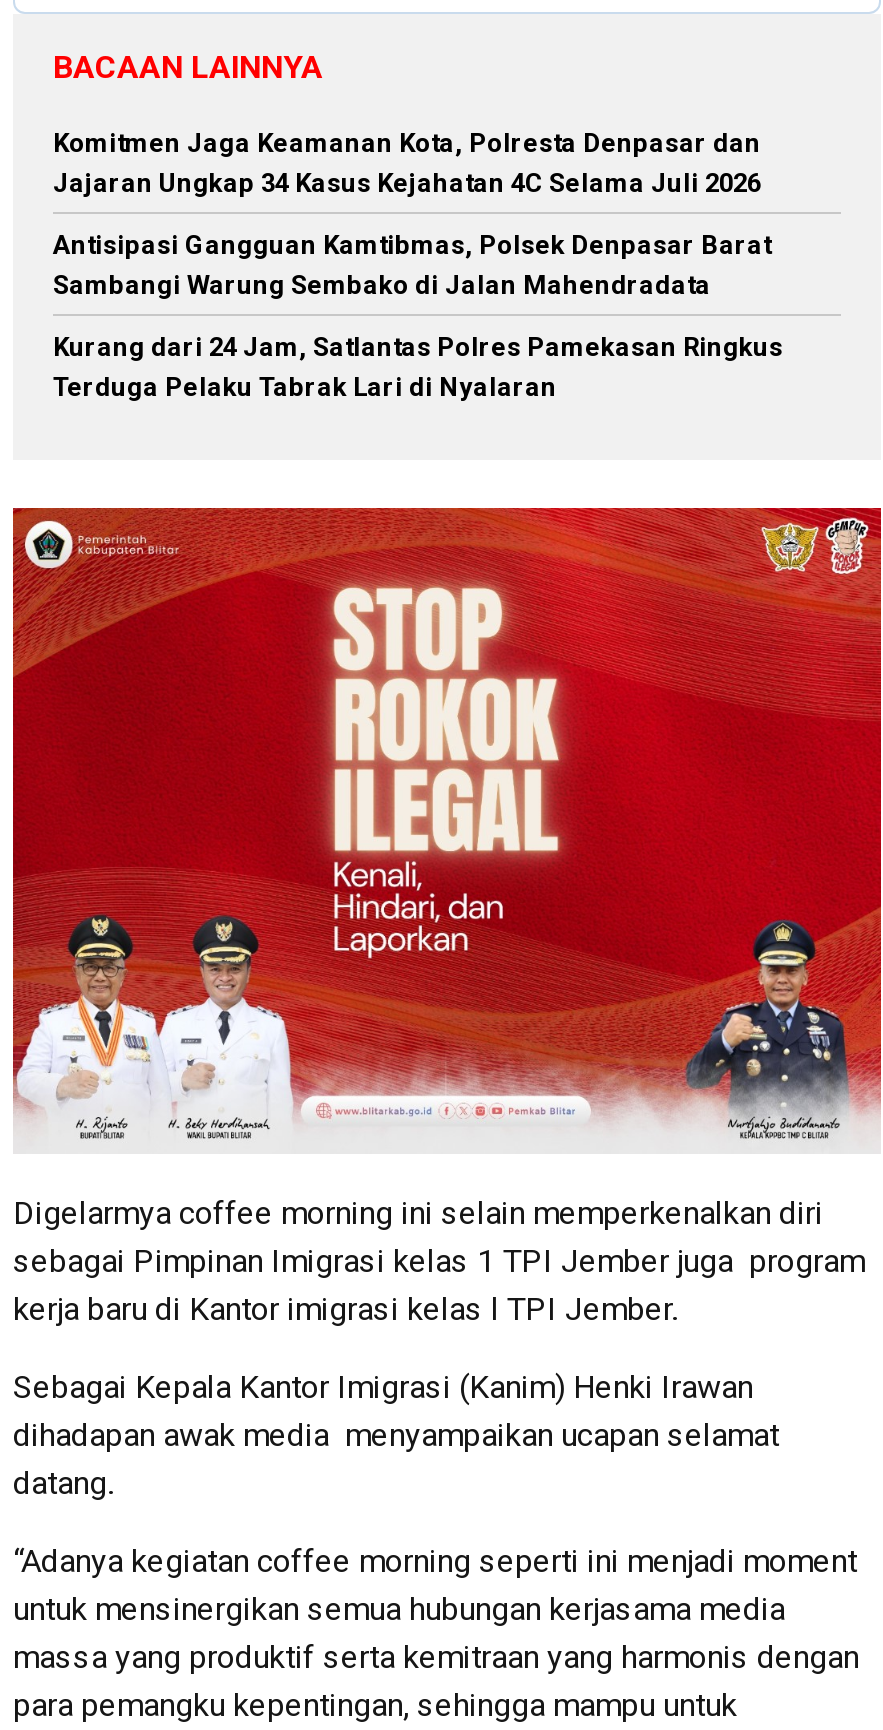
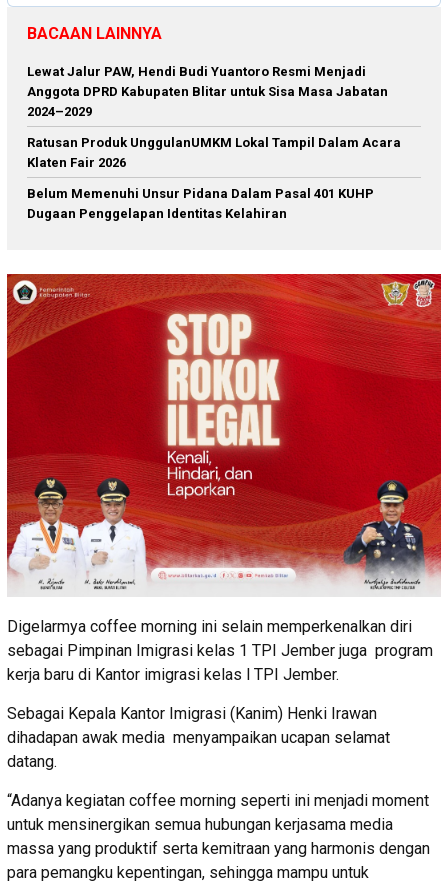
- Komitmen Jaga Keamanan Kota, Polresta Denpasar dan
- Jajaran Ungkap 34 Kasus Kejahatan 4C Selama Juli 2026
+ Lewat Jalur PAW, Hendi Budi Yuantoro Resmi Menjadi
+ Anggota DPRD Kabupaten Blitar untuk Sisa Masa Jabatan
+ 2024–2029

- Antisipasi Gangguan Kamtibmas, Polsek Denpasar Barat
- Sambangi Warung Sembako di Jalan Mahendradata
+ Ratusan Produk UnggulanUMKM Lokal Tampil Dalam Acara
+ Klaten Fair 2026

- Kurang dari 24 Jam, Satlantas Polres Pamekasan Ringkus
- Terduga Pelaku Tabrak Lari di Nyalaran
+ Belum Memenuhi Unsur Pidana Dalam Pasal 401 KUHP
+ Dugaan Penggelapan Identitas Kelahiran
